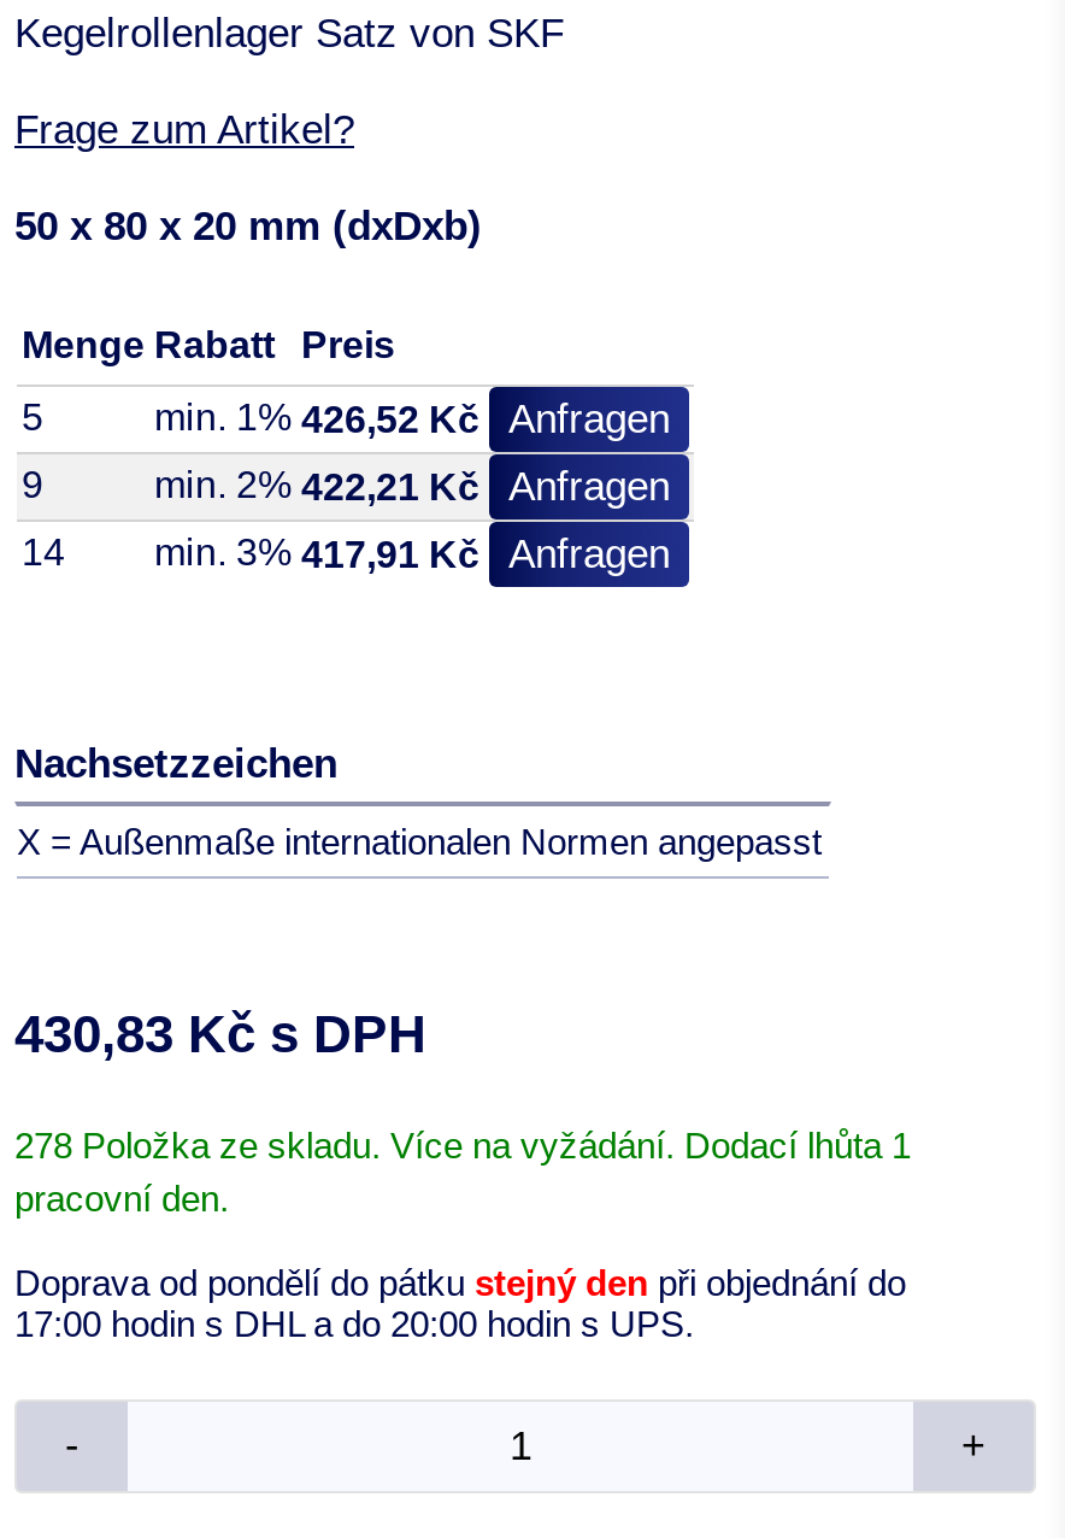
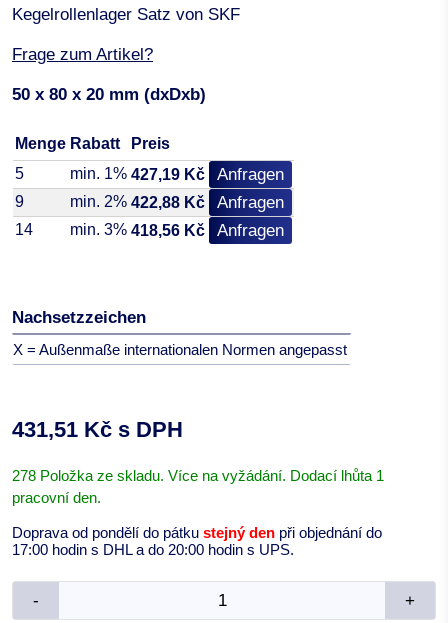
- min. 1% 426,52 Kč Anfragen
+ min. 1% 427,19 Kč Anfragen

- min. 2% 422,21 Kč Anfragen
+ min. 2% 422,88 Kč Anfragen

- min. 3% 417,91 Kč Anfragen
+ min. 3% 418,56 Kč Anfragen

- 430,83 Kč s DPH
+ 431,51 Kč s DPH
